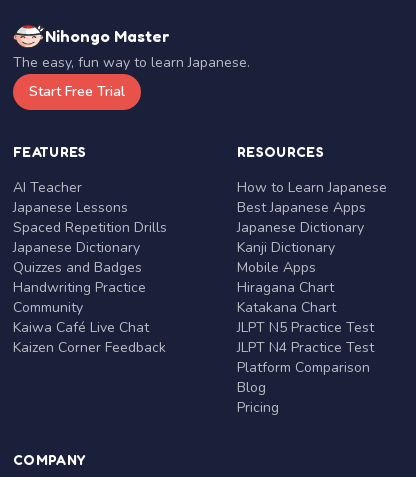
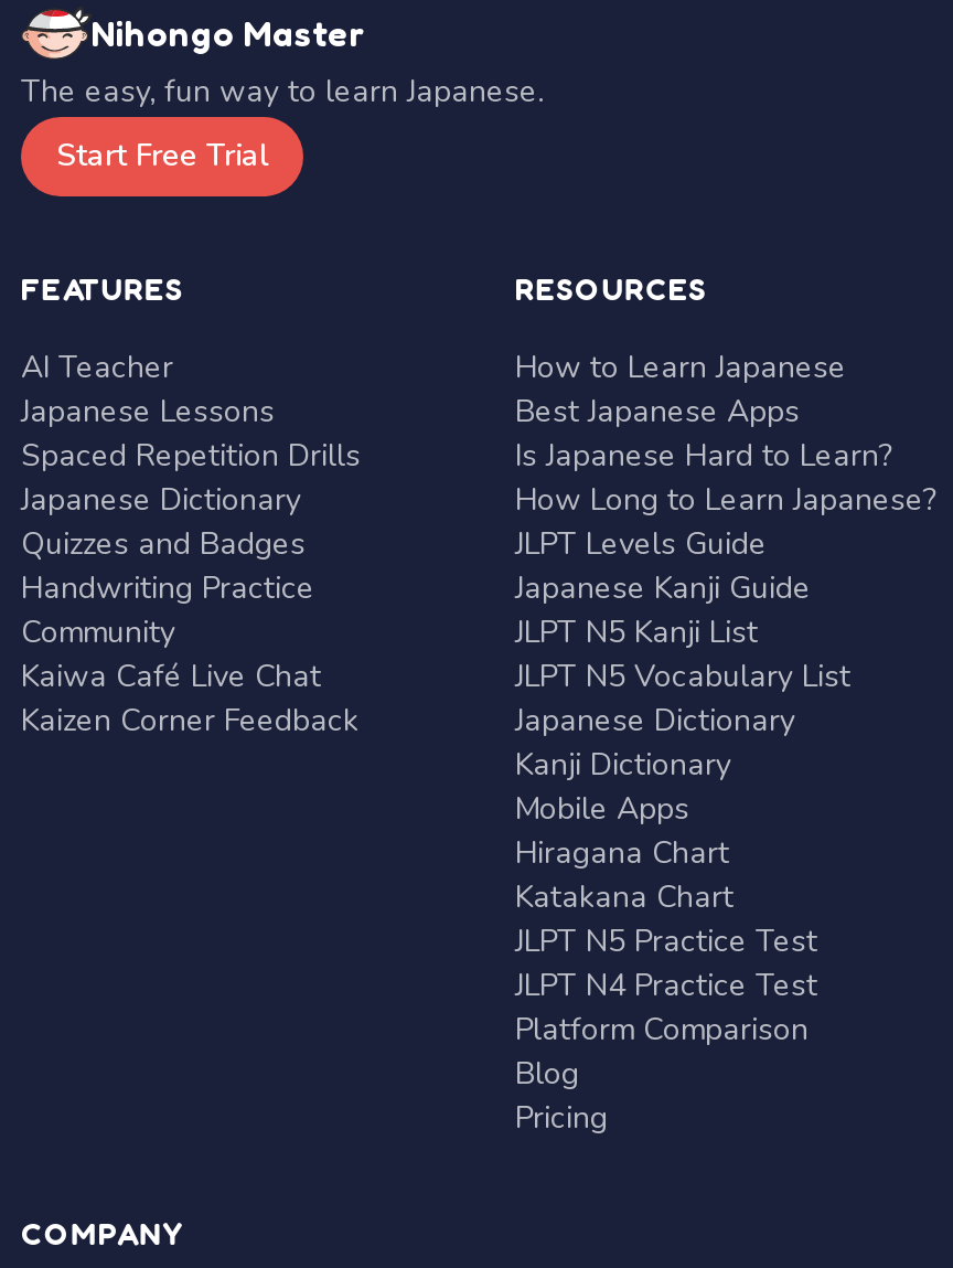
+ Is Japanese Hard to Learn?
+ How Long to Learn Japanese?
+ JLPT Levels Guide
+ Japanese Kanji Guide
+ JLPT N5 Kanji List
+ JLPT N5 Vocabulary List
